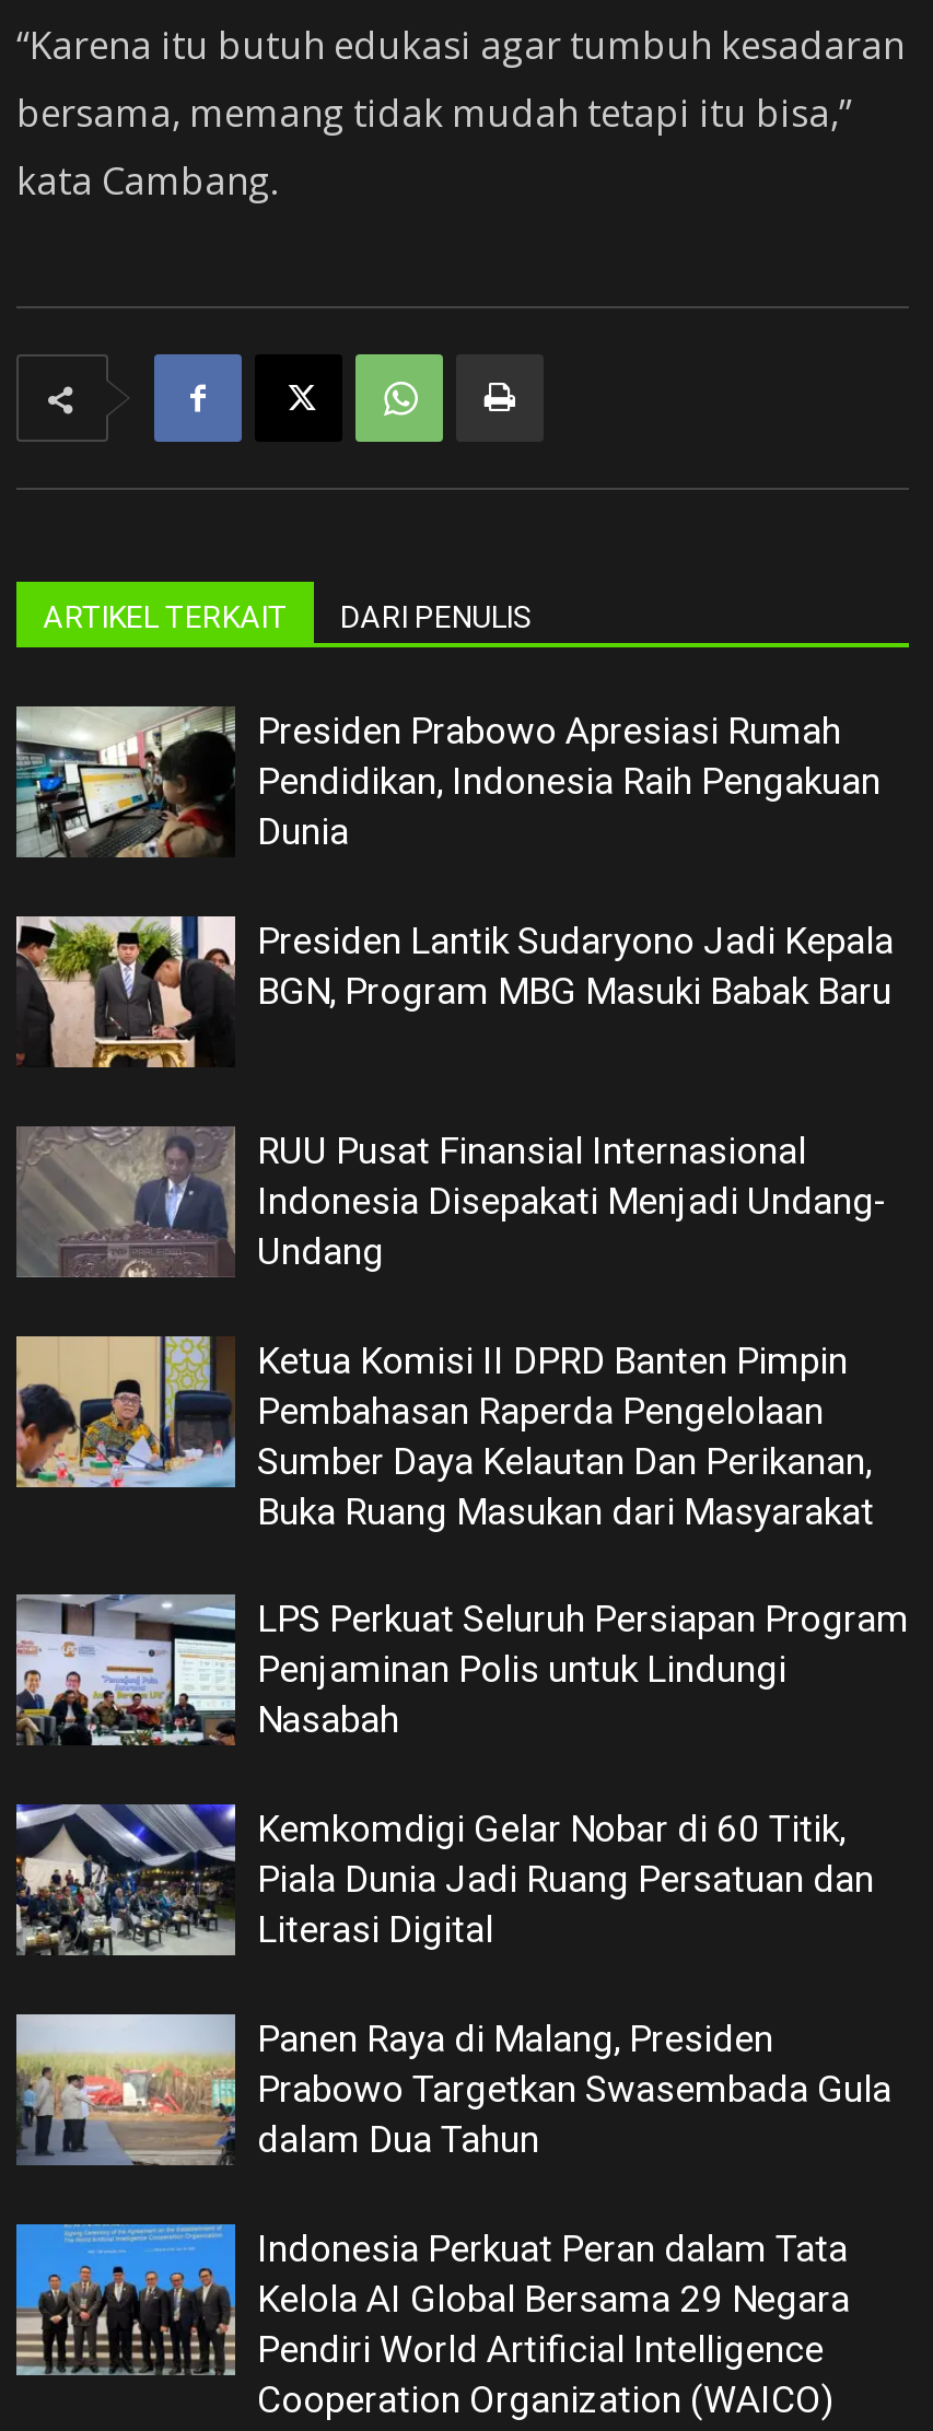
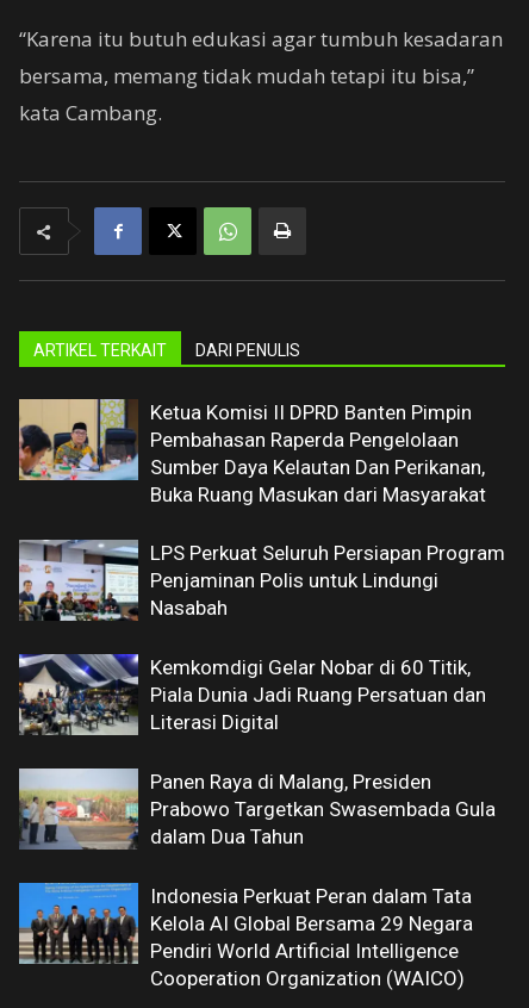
- [image]
- Presiden Prabowo Apresiasi Rumah
- Pendidikan, Indonesia Raih Pengakuan
- Dunia
- Presiden Lantik Sudaryono Jadi Kepala
- BGN, Program MBG Masuki Babak Baru

- [image]
- RUU Pusat Finansial Internasional
- Indonesia Disepakati Menjadi Undang-
- Undang

- [image]
